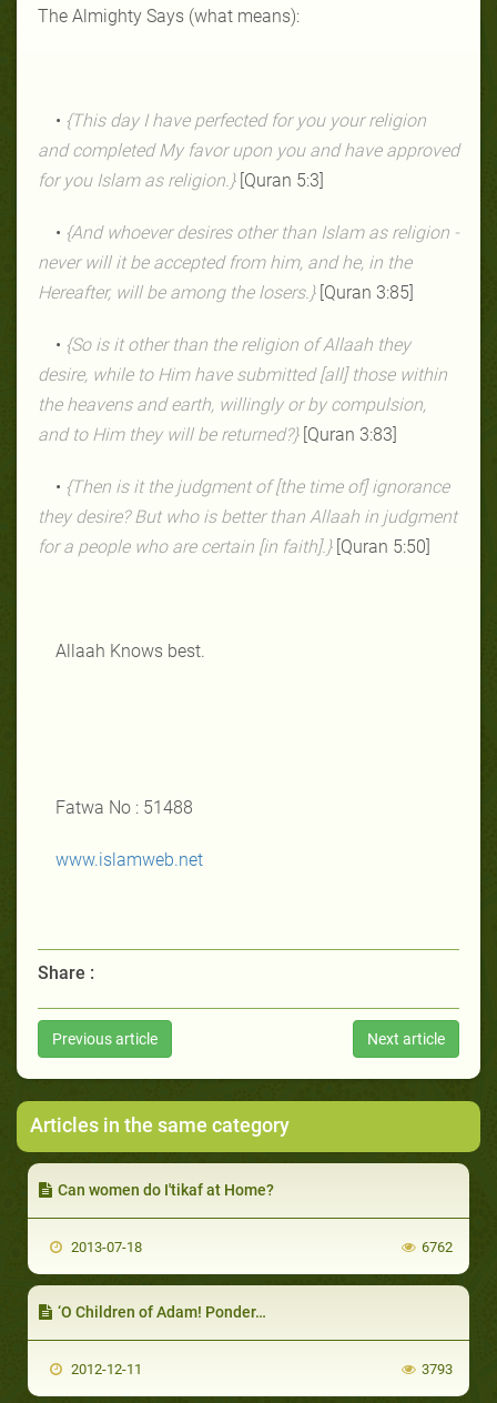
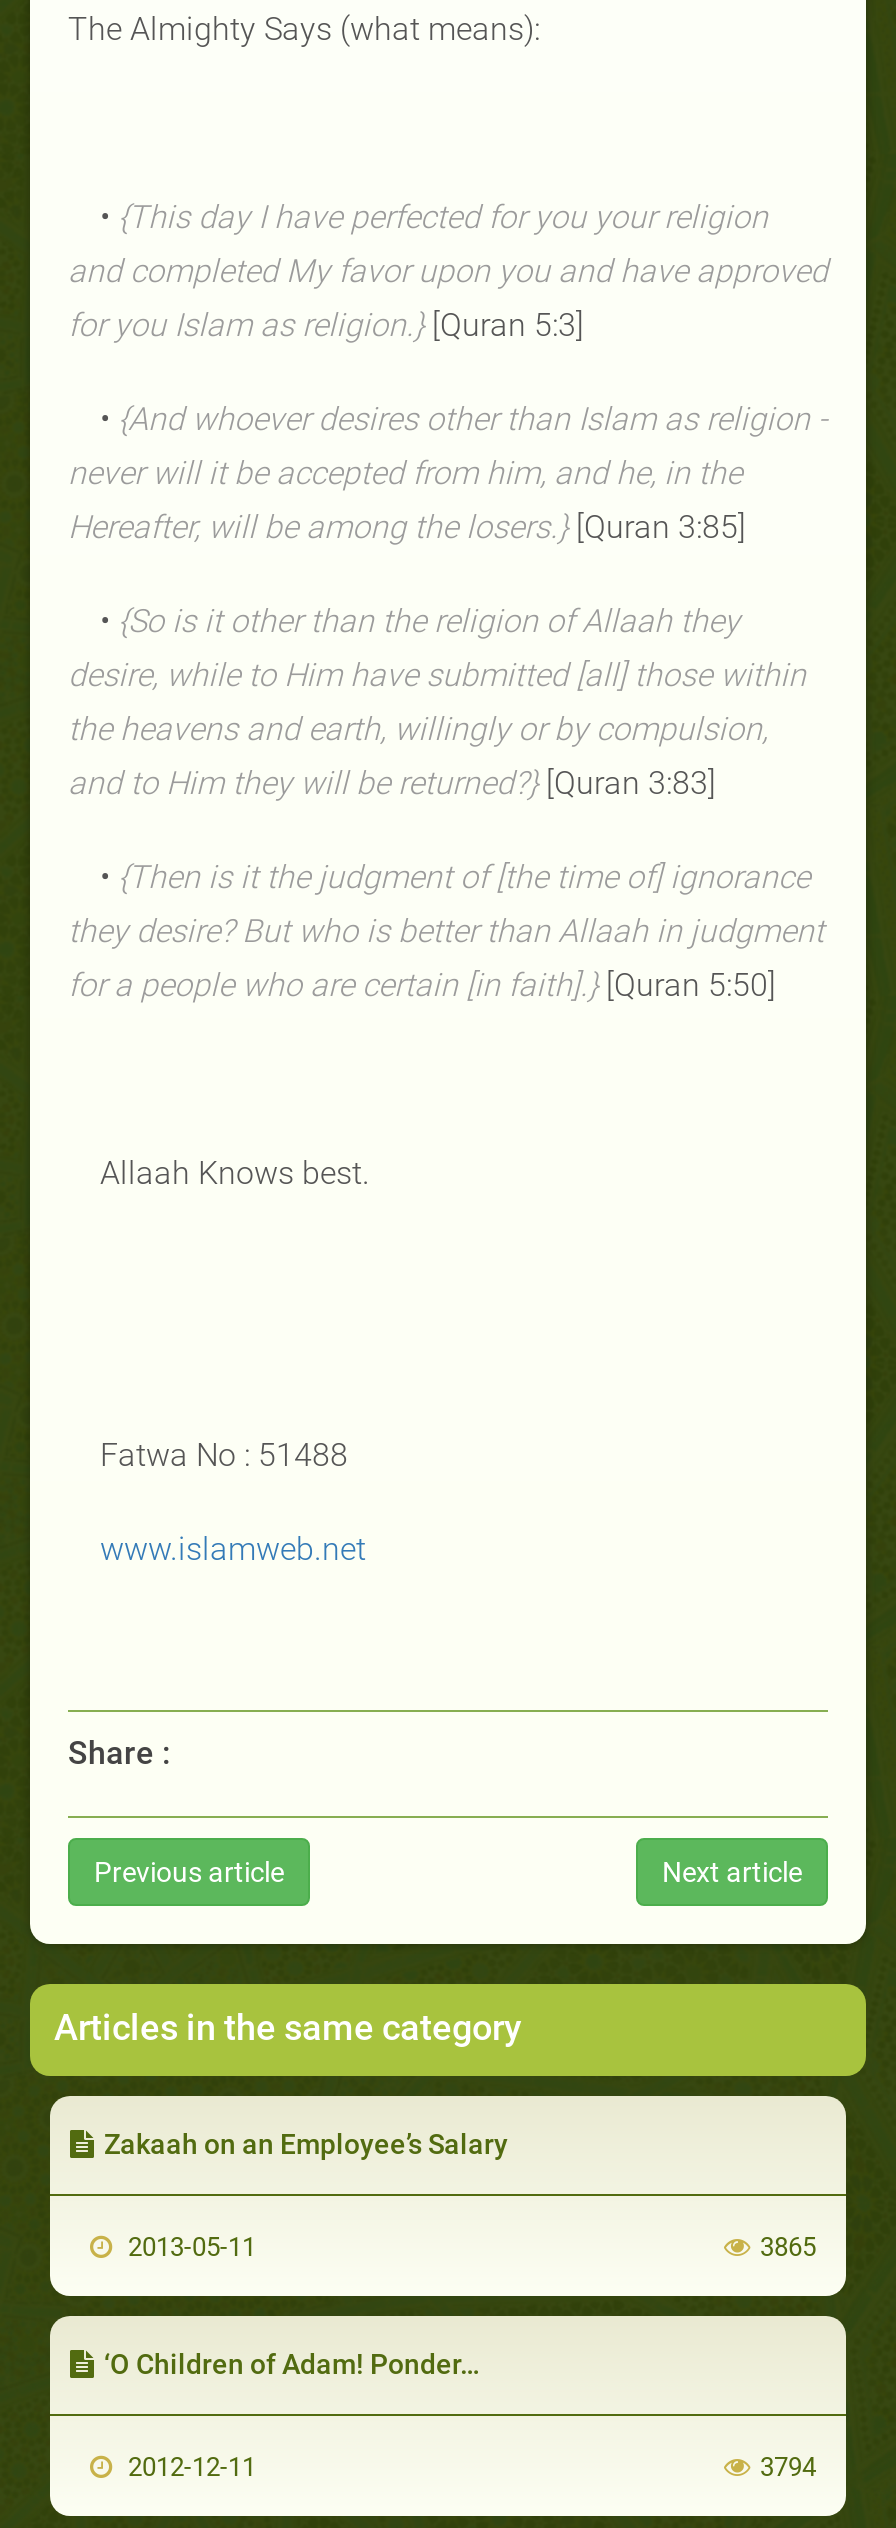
- Can women do I'tikaf at Home?
+ Zakaah on an Employee’s Salary

- 2013-07-18
- 6762
+ 2013-05-11
+ 3865

- 3793
+ 3794
